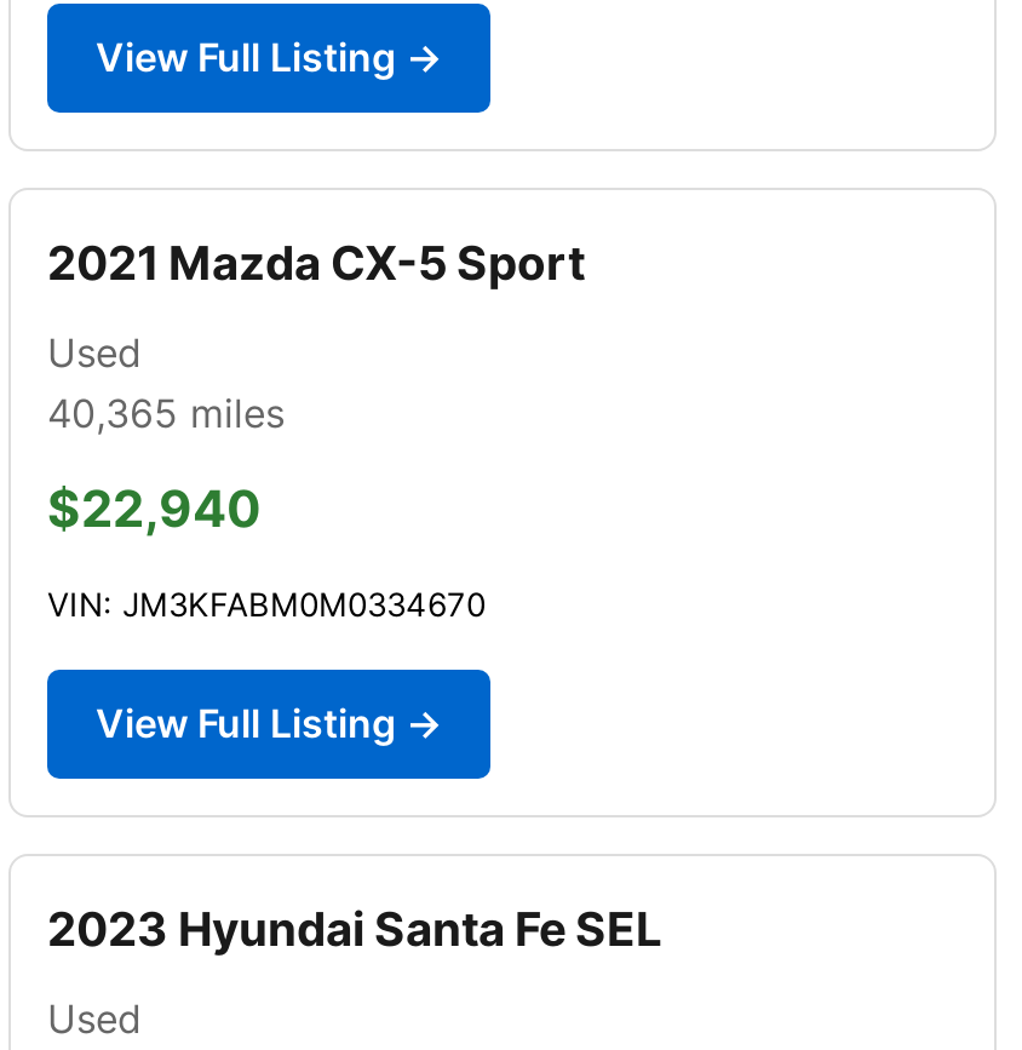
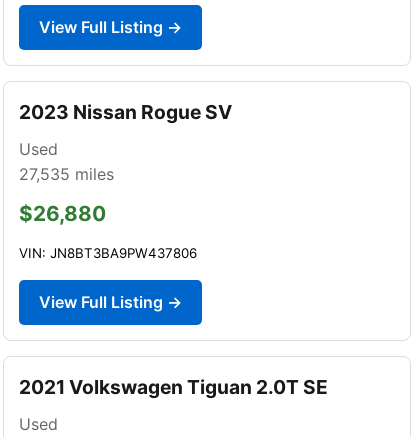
- 2021 Mazda CX-5 Sport
+ 2023 Nissan Rogue SV

- 40,365 miles
+ 27,535 miles

- $22,940
+ $26,880

- VIN: JM3KFABM0M0334670
+ VIN: JN8BT3BA9PW437806

- 2023 Hyundai Santa Fe SEL
+ 2021 Volkswagen Tiguan 2.0T SE
